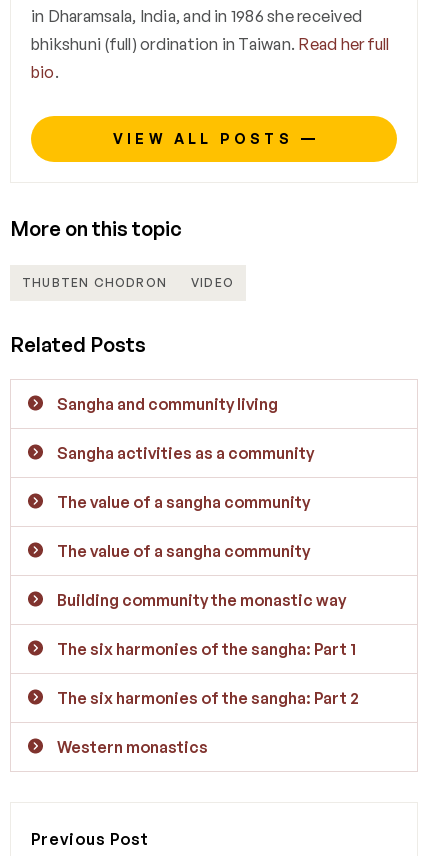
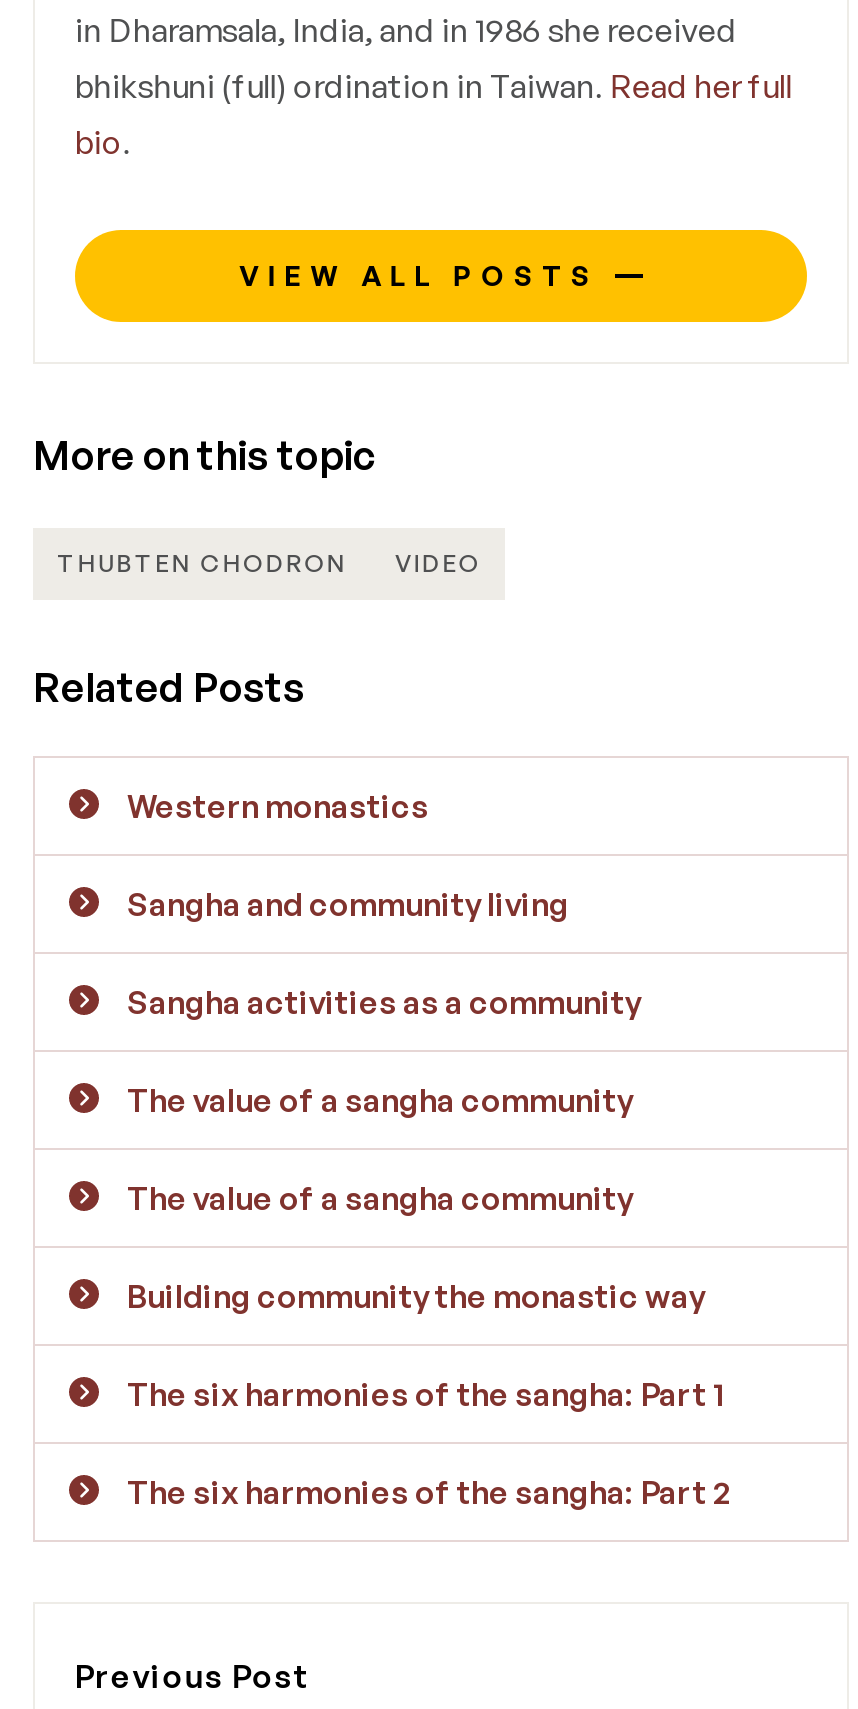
moved down: Sangha and community living | Sangha activities as a community | The value of a sangha community | The value of a sangha community | Building community the monastic way | The six harmonies of the sangha: Part 1 | The six harmonies of the sangha: Part 2

moved up: Western monastics
